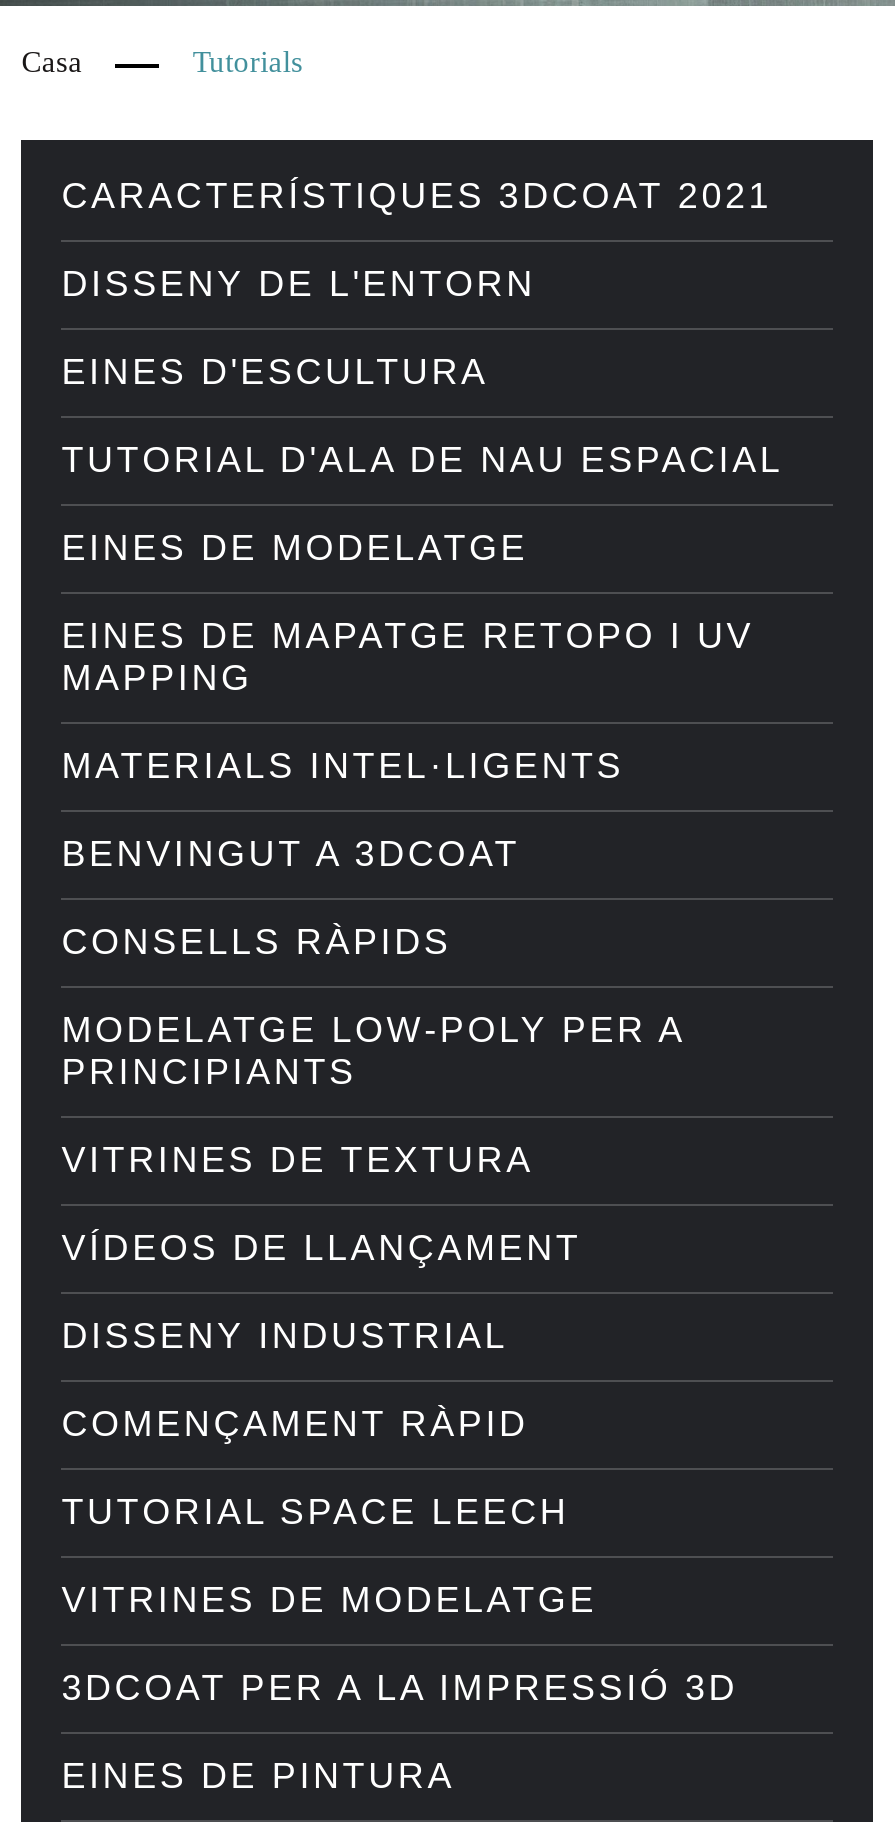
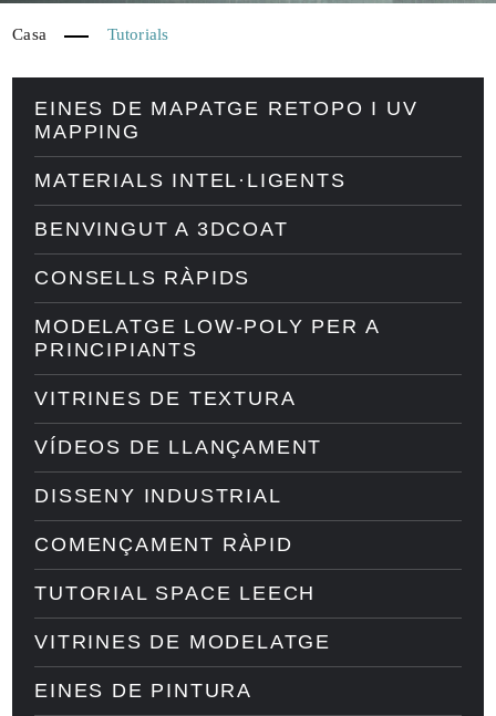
- CARACTERÍSTIQUES 3DCOAT 2021
- DISSENY DE L'ENTORN
- EINES D'ESCULTURA
- TUTORIAL D'ALA DE NAU ESPACIAL
- EINES DE MODELATGE

- 3DCOAT PER A LA IMPRESSIÓ 3D
